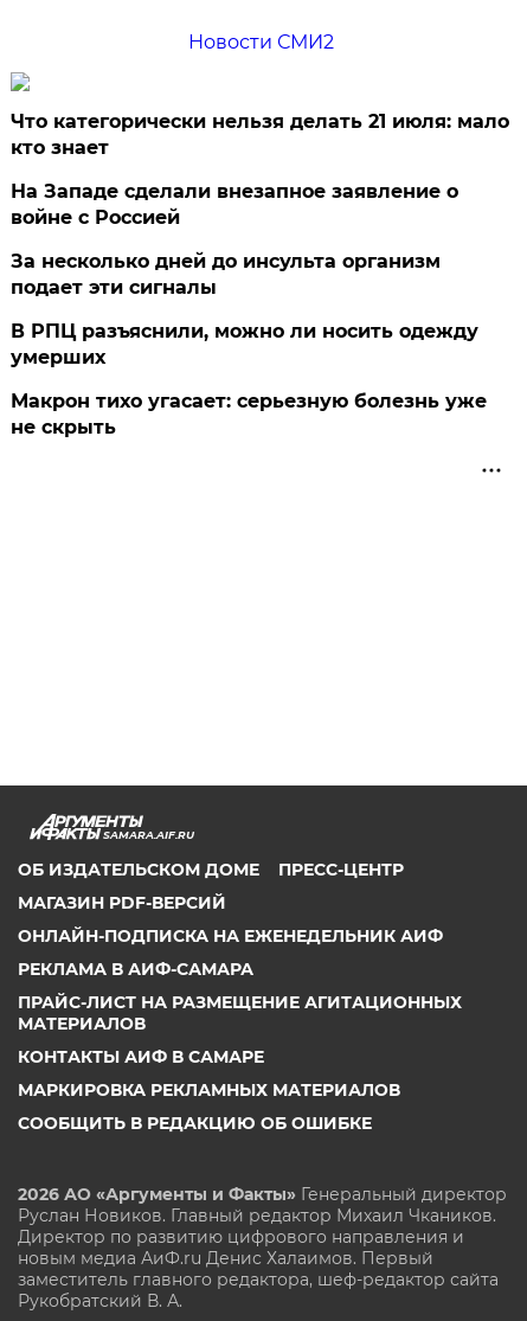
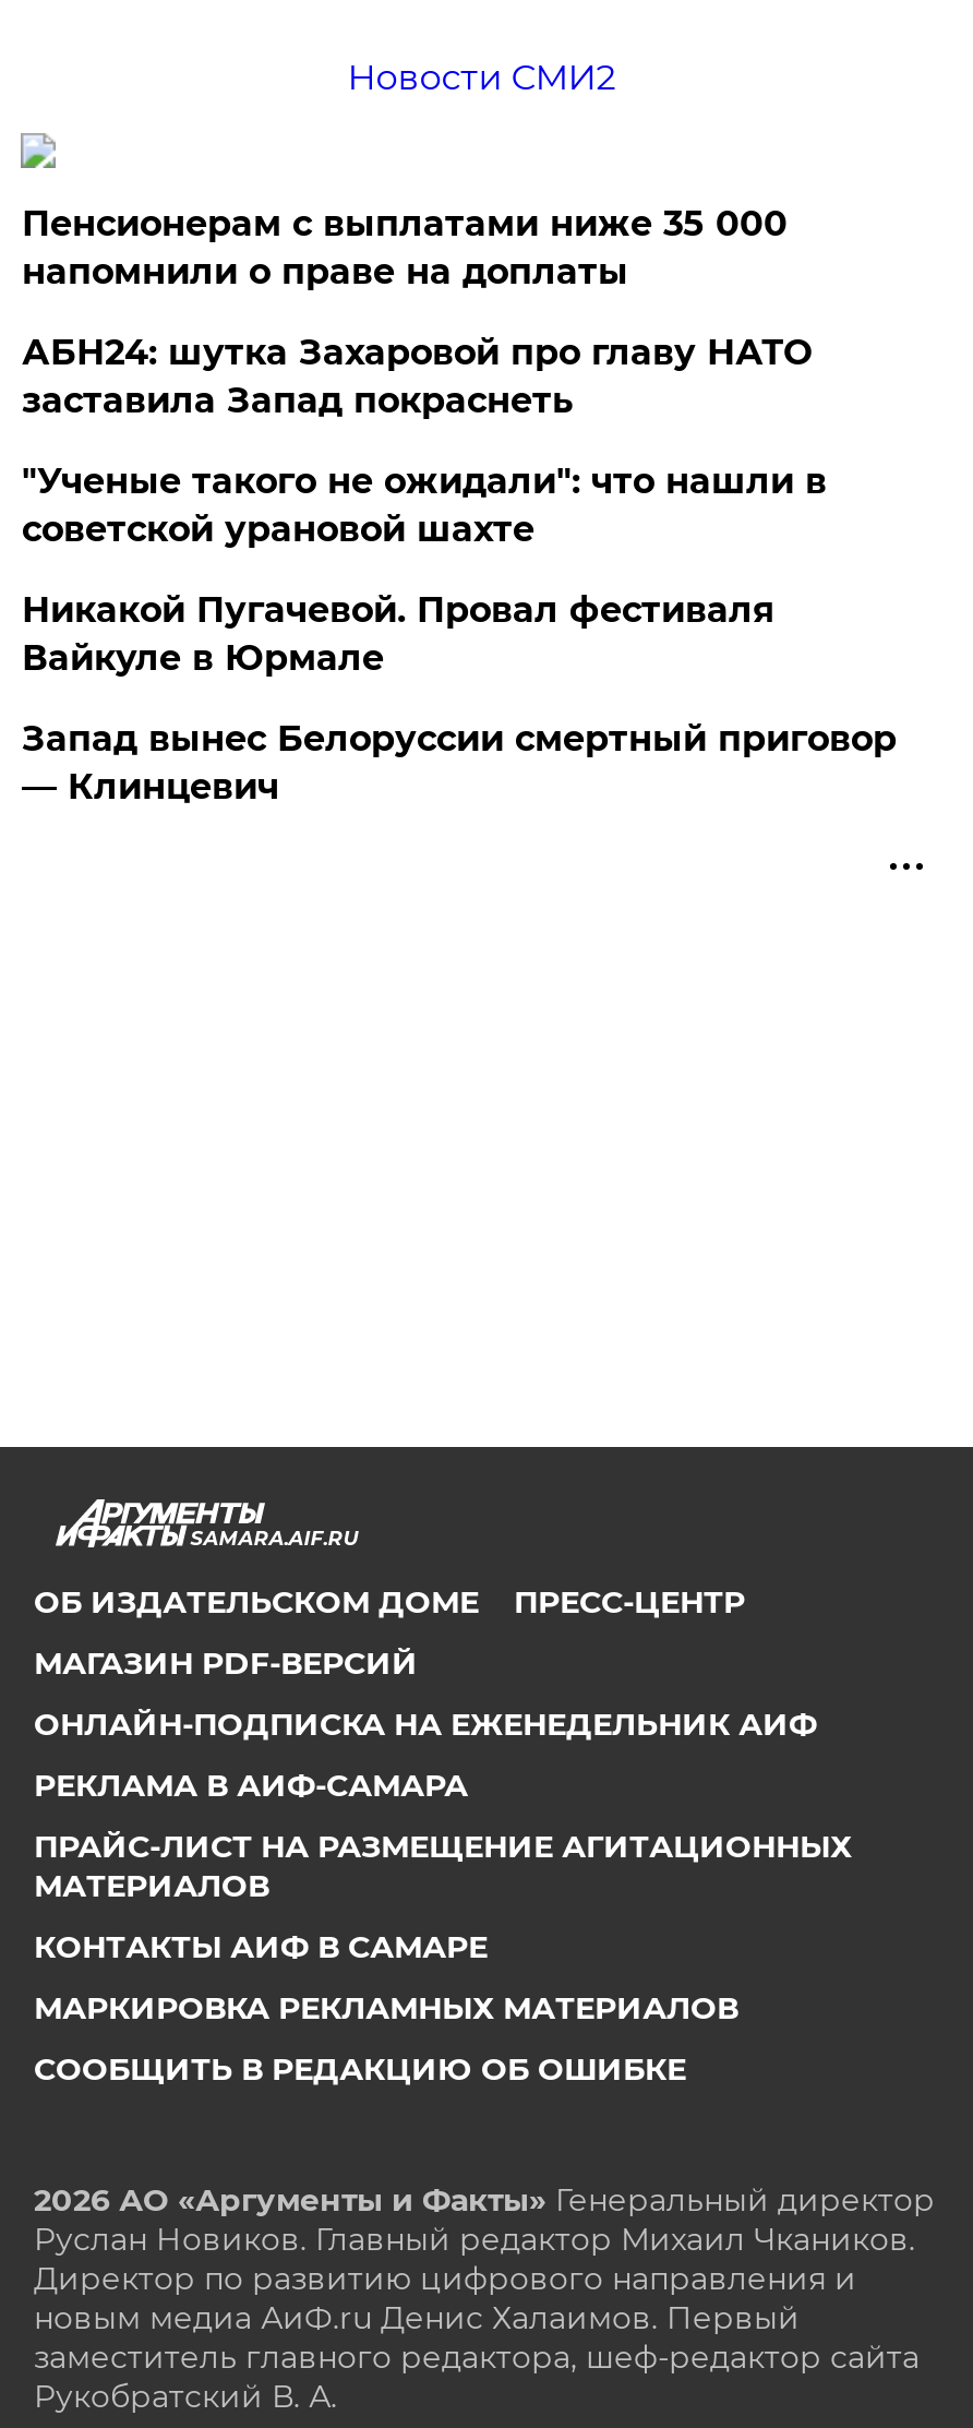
- Что категорически нельзя делать 21 июля: мало
- кто знает
+ Пенсионерам с выплатами ниже 35 000
+ напомнили о праве на доплаты

- На Западе сделали внезапное заявление о
- войне с Россией
+ АБН24: шутка Захаровой про главу НАТО
+ заставила Запад покраснеть

- За несколько дней до инсульта организм
- подает эти сигналы
+ "Ученые такого не ожидали": что нашли в
+ советской урановой шахте

- В РПЦ разъяснили, можно ли носить одежду
- умерших
+ Никакой Пугачевой. Провал фестиваля
+ Вайкуле в Юрмале

- Макрон тихо угасает: серьезную болезнь уже
- не скрыть
+ Запад вынес Белоруссии смертный приговор
+ — Клинцевич
